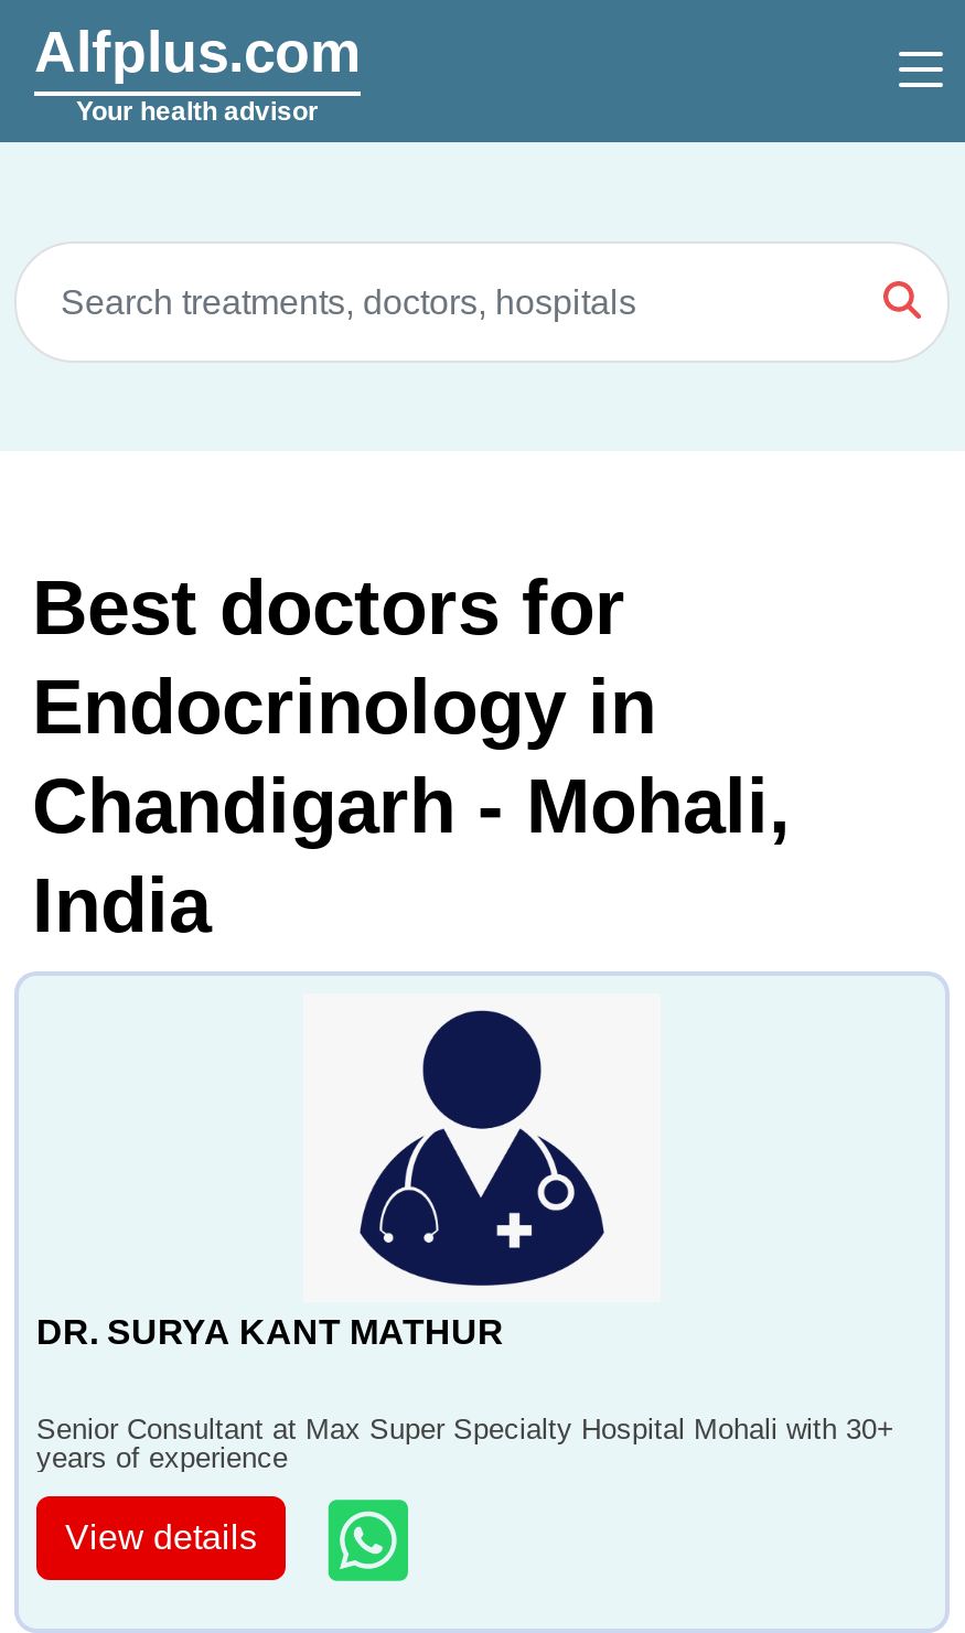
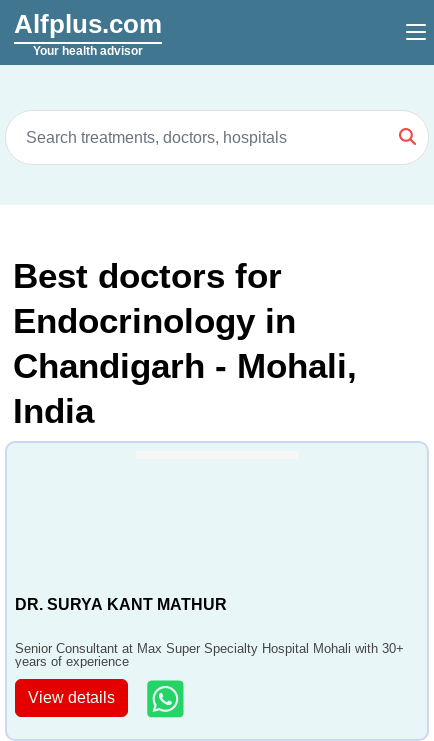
- [image]
